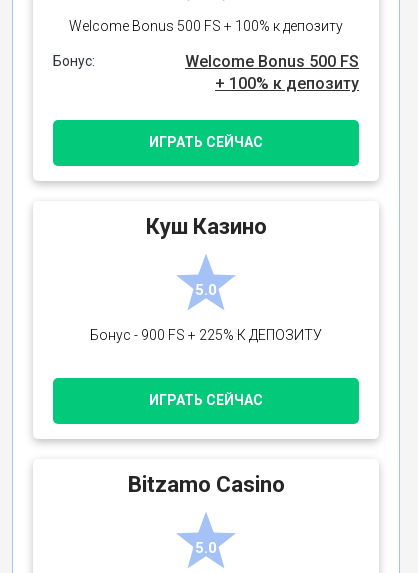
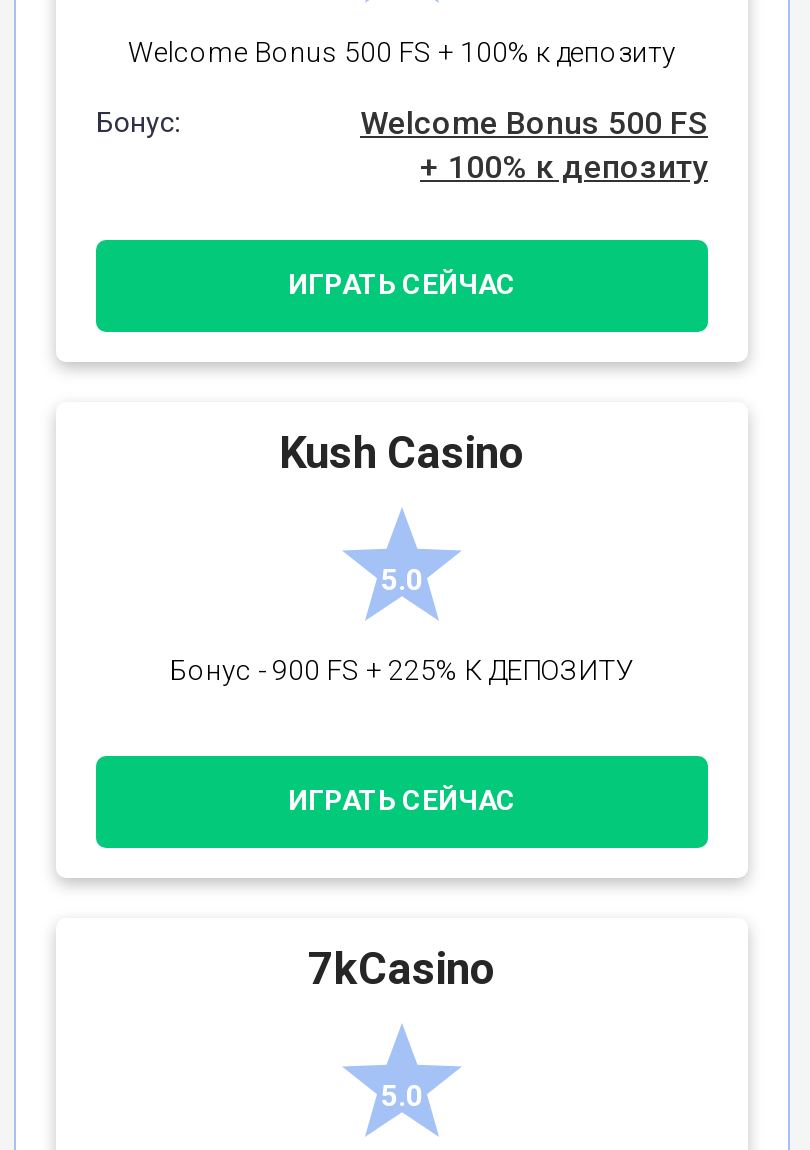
- Куш Казино
+ Kush Casino

- Bitzamo Casino
+ 7kCasino
